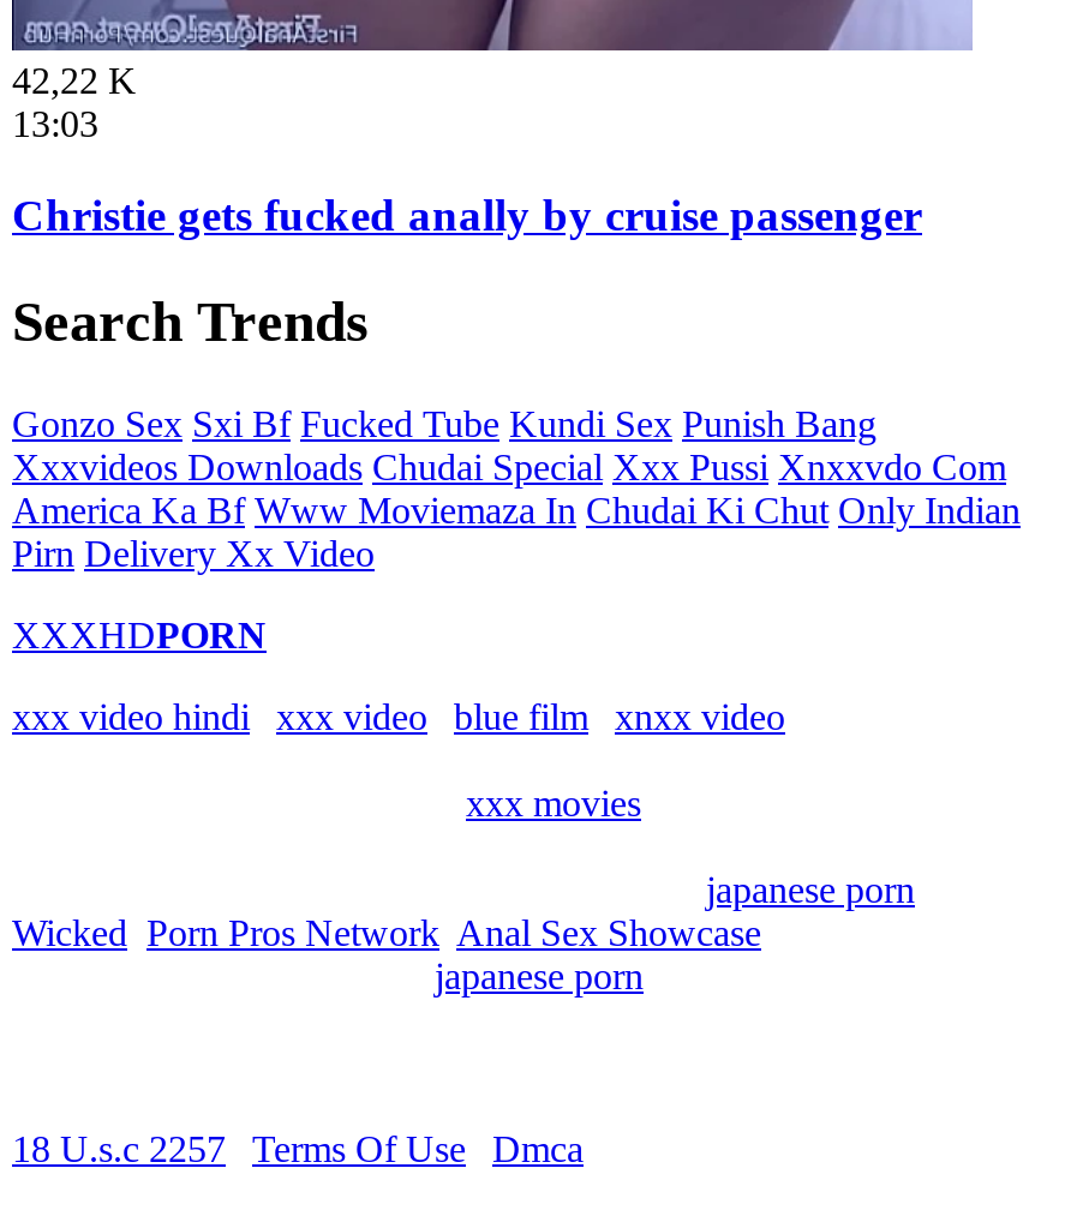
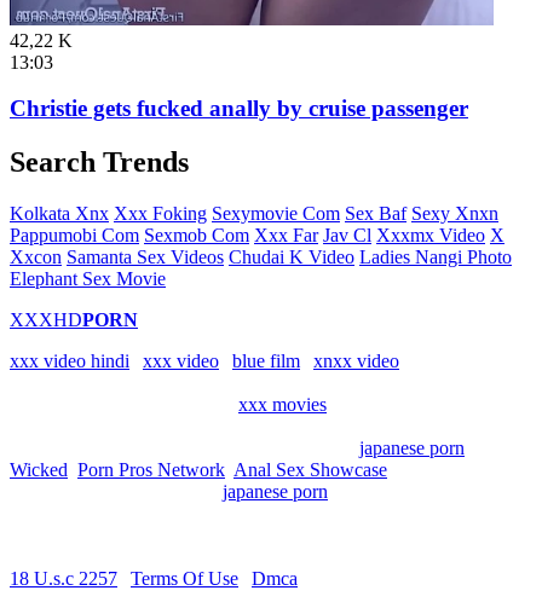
- Gonzo Sex Sxi Bf Fucked Tube Kundi Sex Punish Bang
- Xxxvideos Downloads Chudai Special Xxx Pussi Xnxxvdo Com
- America Ka Bf Www Moviemaza In Chudai Ki Chut Only Indian
- Pirn Delivery Xx Video
+ Kolkata Xnx Xxx Foking Sexymovie Com Sex Baf Sexy Xnxn
+ Pappumobi Com Sexmob Com Xxx Far Jav Cl Xxxmx Video X
+ Xxcon Samanta Sex Videos Chudai K Video Ladies Nangi Photo
+ Elephant Sex Movie
